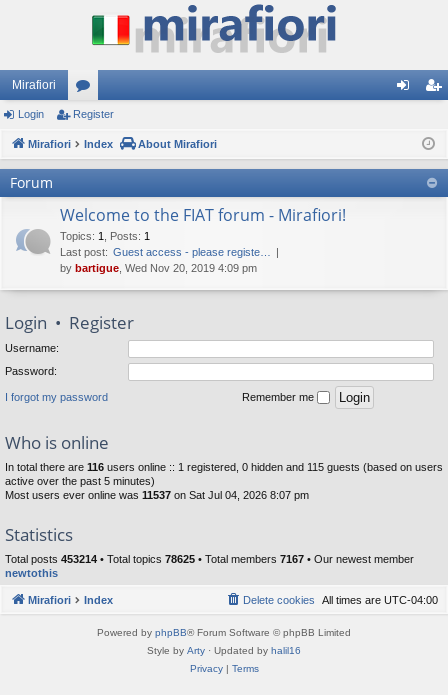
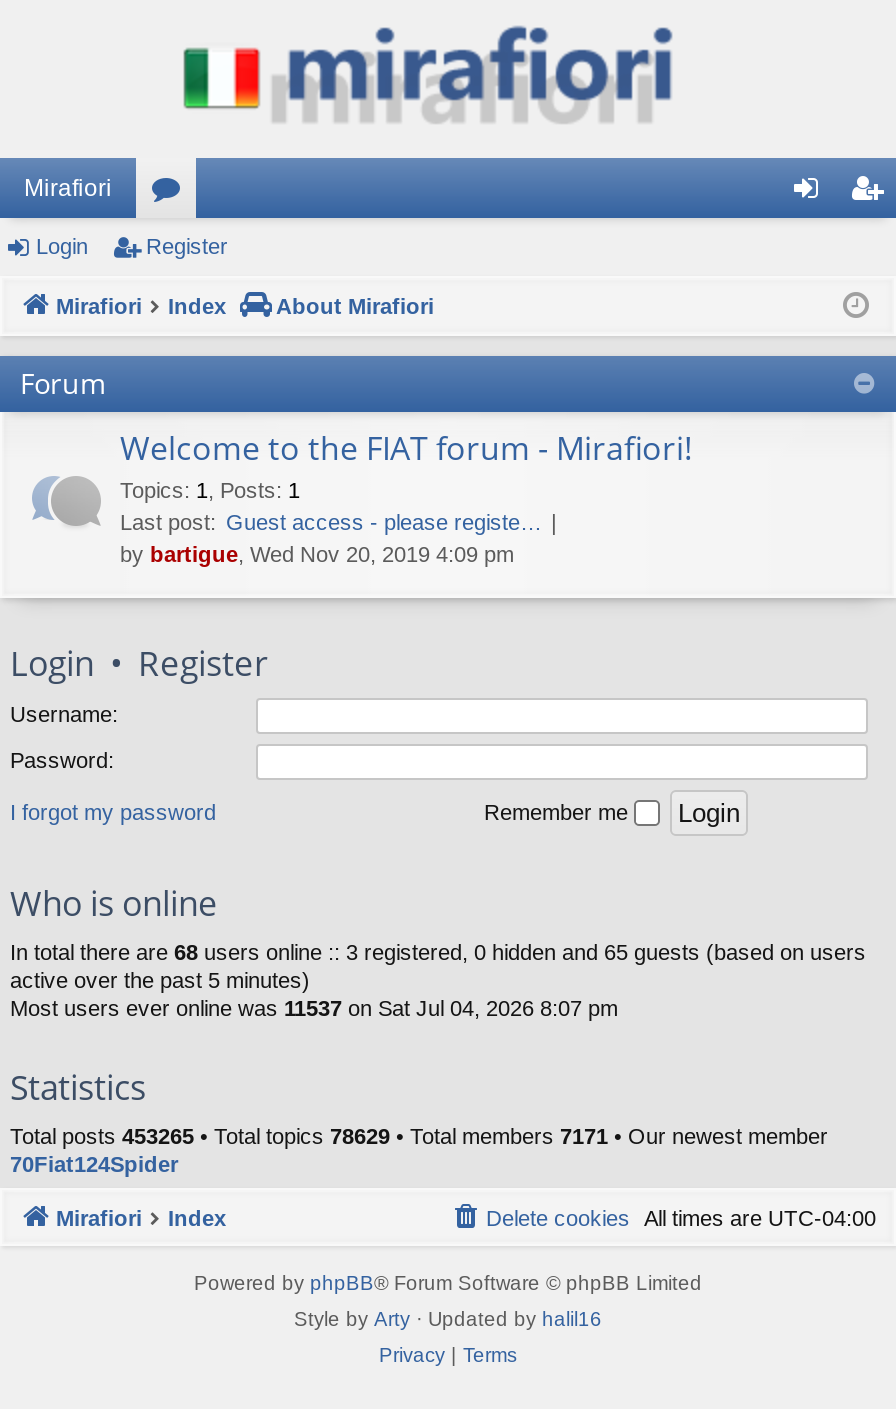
- In total there are 116 users online :: 1 registered, 0 hidden and 115 guests (based on users
+ In total there are 68 users online :: 3 registered, 0 hidden and 65 guests (based on users

- Total posts 453214 • Total topics 78625 • Total members 7167 • Our newest member
- newtothis
+ Total posts 453265 • Total topics 78629 • Total members 7171 • Our newest member
+ 70Fiat124Spider
